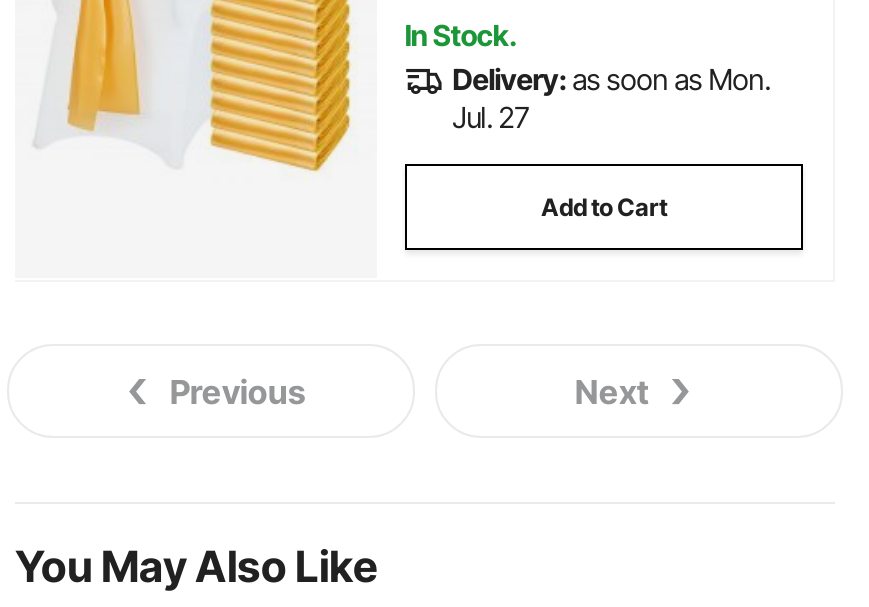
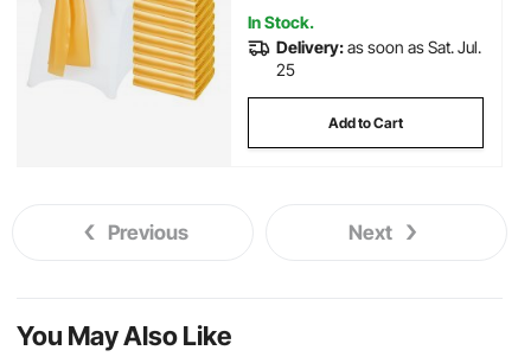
- Delivery: as soon as Mon.
- Jul. 27
+ Delivery: as soon as Sat. Jul.
+ 25
